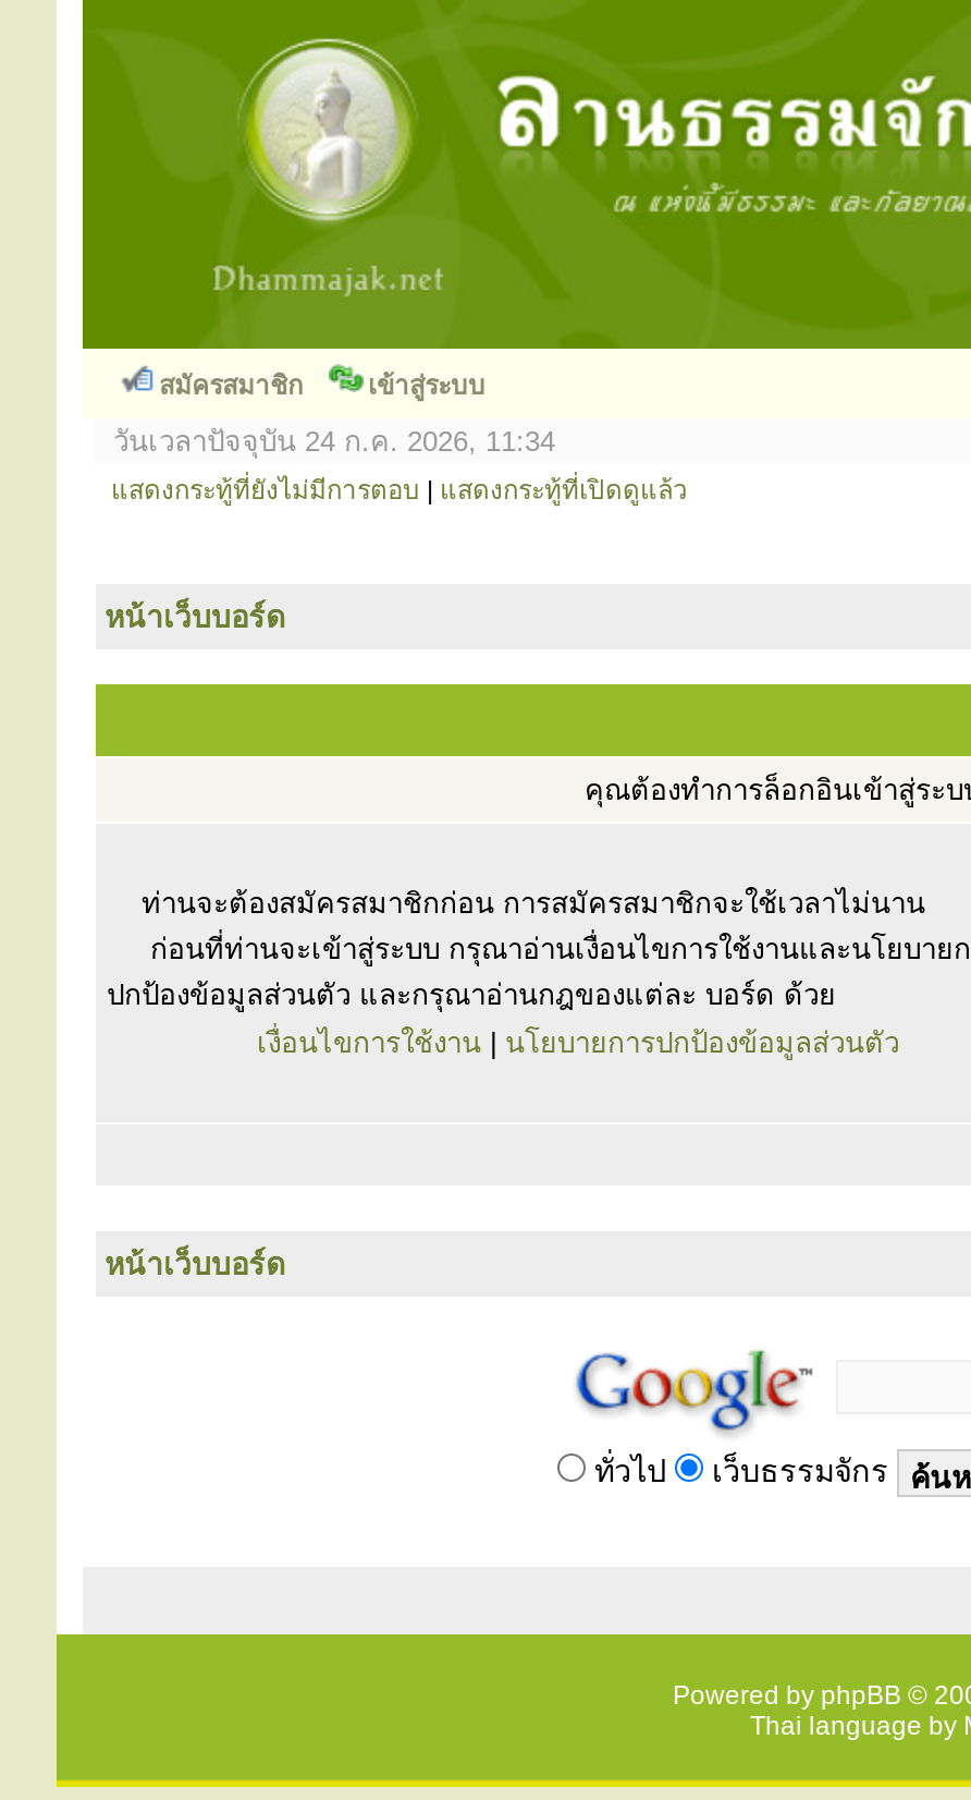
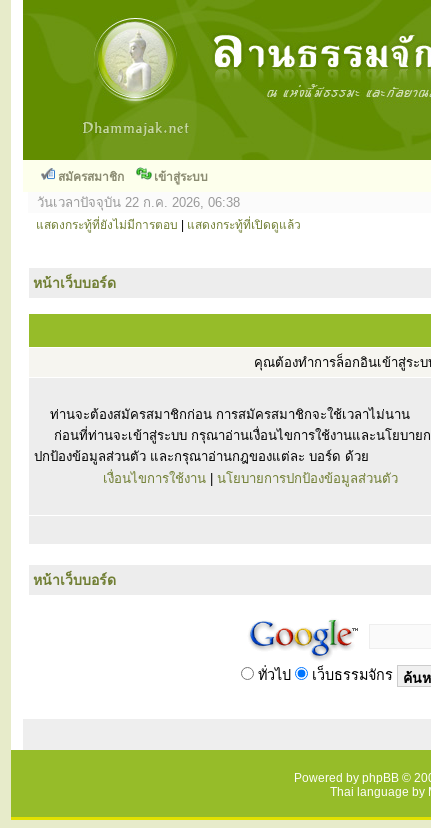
- วันเวลาปัจจุบัน 24 ก.ค. 2026, 11:34
+ วันเวลาปัจจุบัน 22 ก.ค. 2026, 06:38
